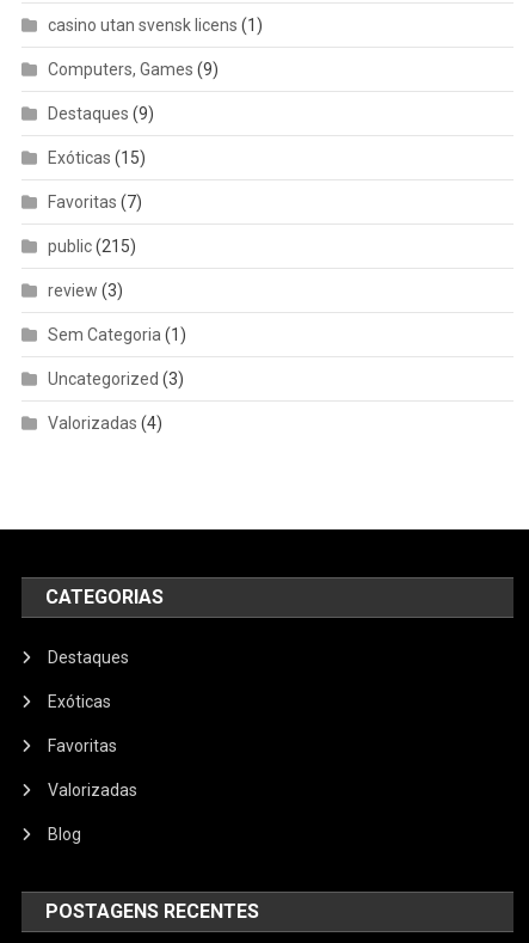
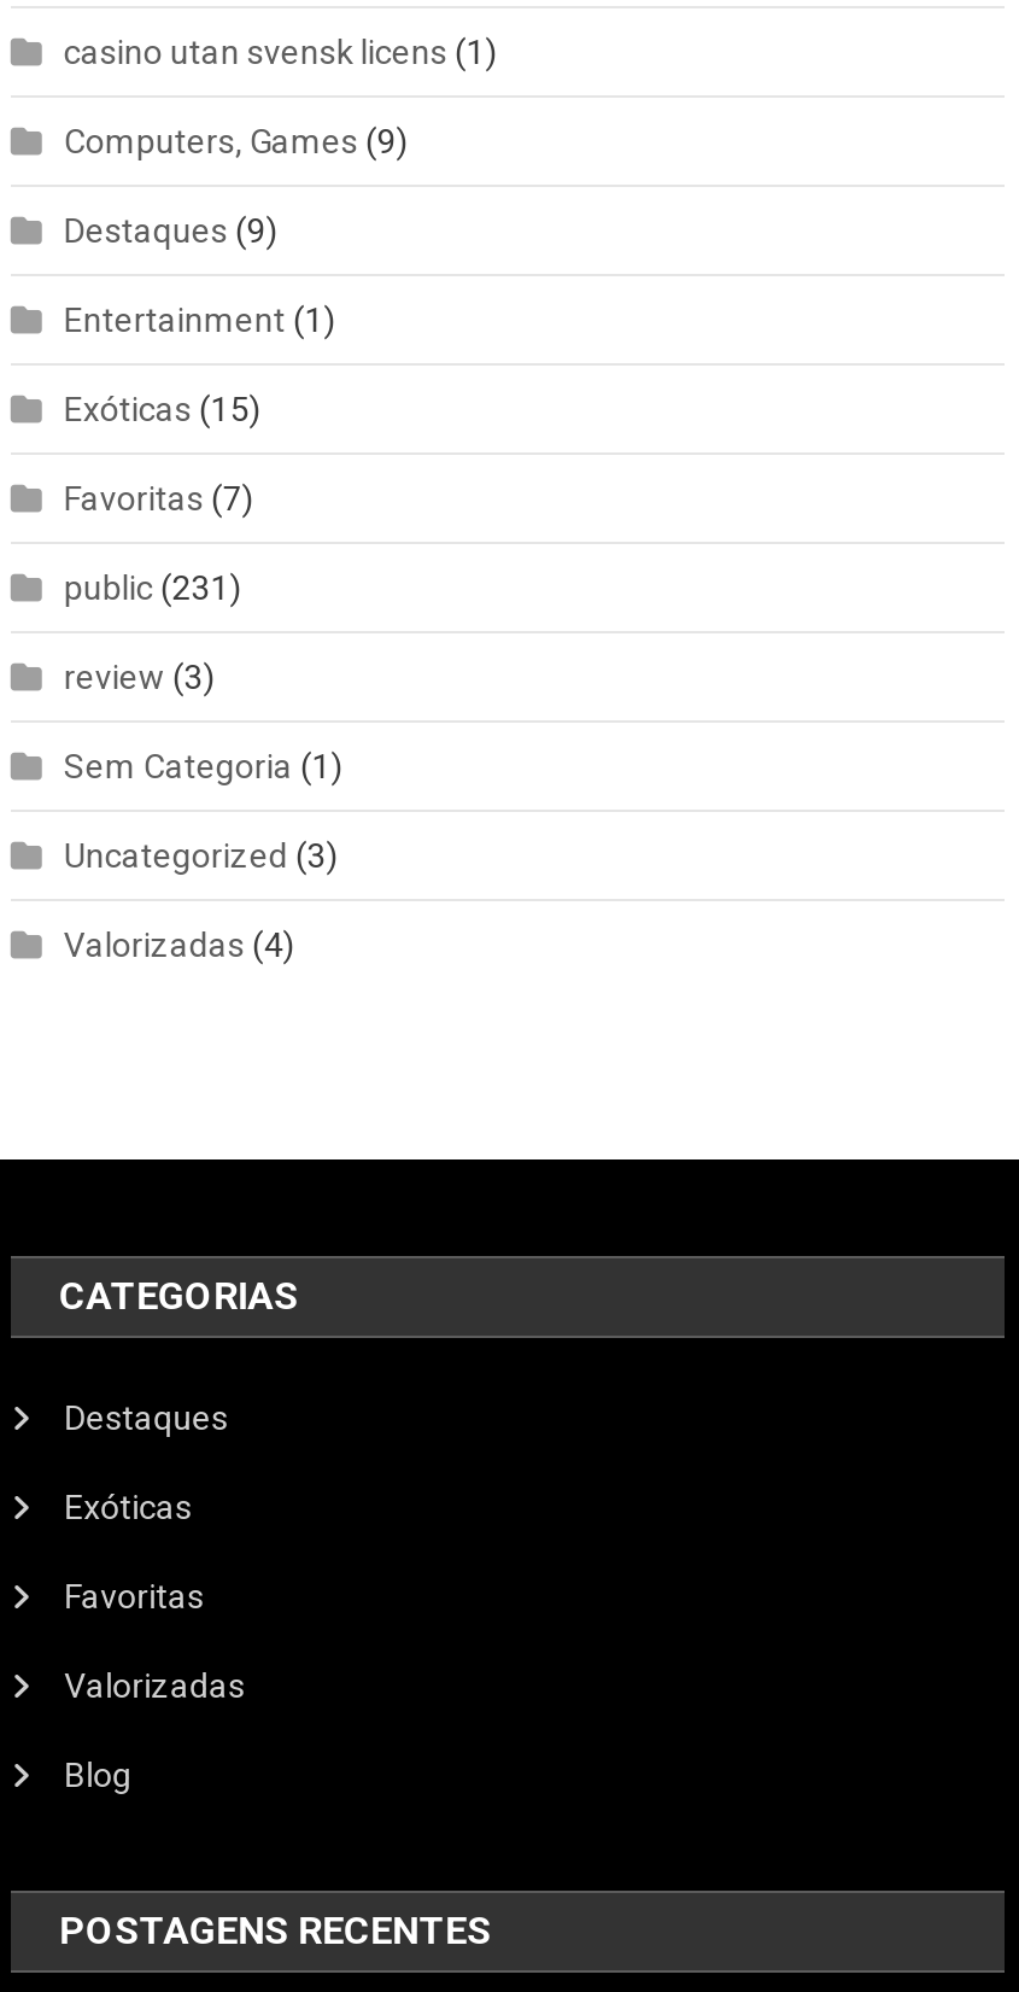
+ Entertainment (1)

- public (215)
+ public (231)
